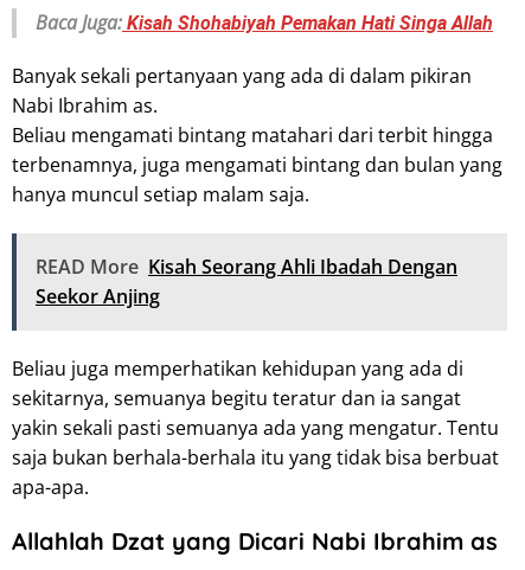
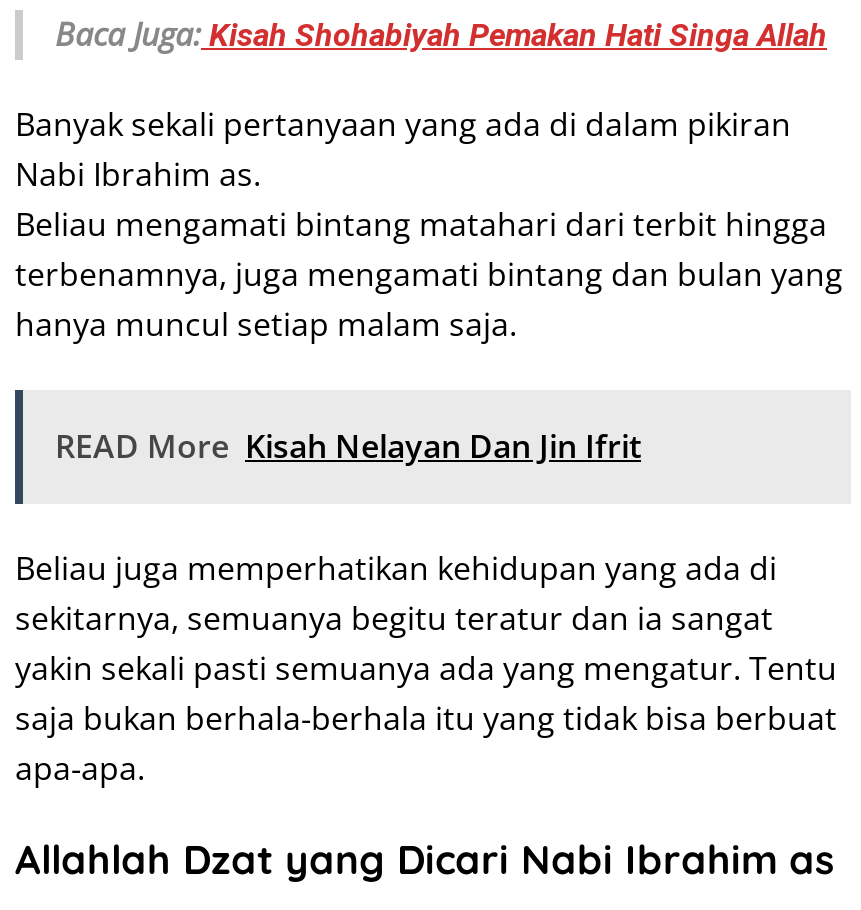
- READ More Kisah Seorang Ahli Ibadah Dengan
- Seekor Anjing
+ READ More Kisah Nelayan Dan Jin Ifrit
